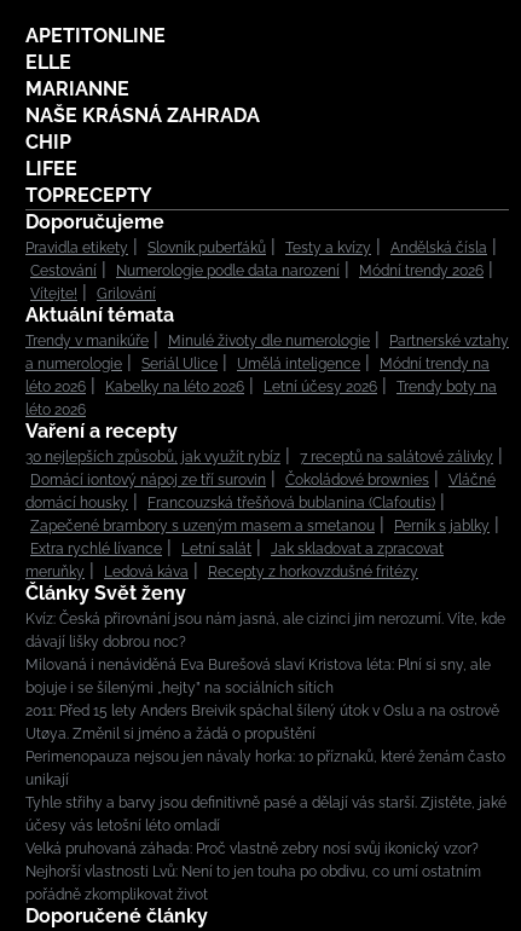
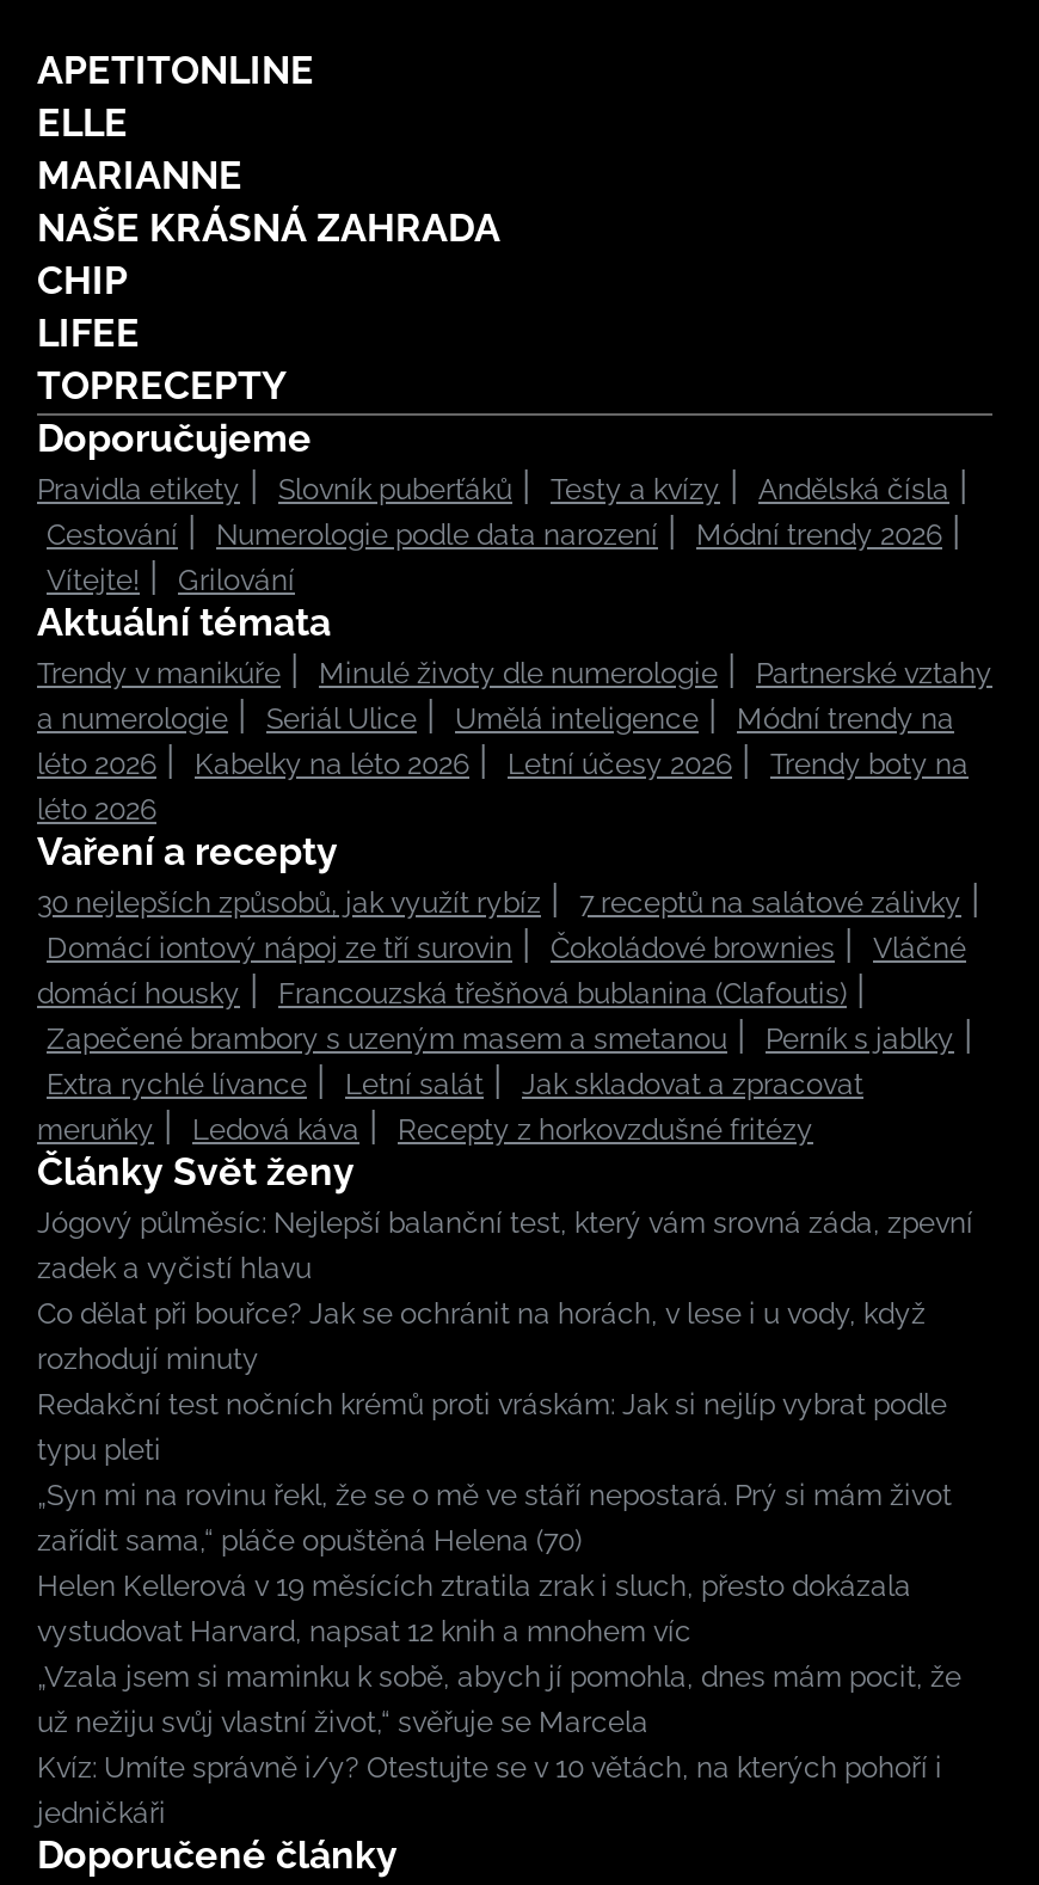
- Kvíz: Česká přirovnání jsou nám jasná, ale cizinci jim nerozumí. Víte, kde
- dávají lišky dobrou noc?
- Milovaná i nenáviděná Eva Burešová slaví Kristova léta: Plní si sny, ale
- bojuje i se šílenými „hejty” na sociálních sítích
- 2011: Před 15 lety Anders Breivik spáchal šílený útok v Oslu a na ostrově
- Utøya. Změnil si jméno a žádá o propuštění
- Perimenopauza nejsou jen návaly horka: 10 příznaků, které ženám často
- unikají
- Tyhle střihy a barvy jsou definitivně pasé a dělají vás starší. Zjistěte, jaké
- účesy vás letošní léto omladí
- Velká pruhovaná záhada: Proč vlastně zebry nosí svůj ikonický vzor?
- Nejhorší vlastnosti Lvů: Není to jen touha po obdivu, co umí ostatním
- pořádně zkomplikovat život
+ Jógový půlměsíc: Nejlepší balanční test, který vám srovná záda, zpevní
+ zadek a vyčistí hlavu
+ Co dělat při bouřce? Jak se ochránit na horách, v lese i u vody, když
+ rozhodují minuty
+ Redakční test nočních krémů proti vráskám: Jak si nejlíp vybrat podle
+ typu pleti
+ „Syn mi na rovinu řekl, že se o mě ve stáří nepostará. Prý si mám život
+ zařídit sama,“ pláče opuštěná Helena (70)
+ Helen Kellerová v 19 měsících ztratila zrak i sluch, přesto dokázala
+ vystudovat Harvard, napsat 12 knih a mnohem víc
+ „Vzala jsem si maminku k sobě, abych jí pomohla, dnes mám pocit, že
+ už nežiju svůj vlastní život,“ svěřuje se Marcela
+ Kvíz: Umíte správně i/y? Otestujte se v 10 větách, na kterých pohoří i
+ jedničkáři
